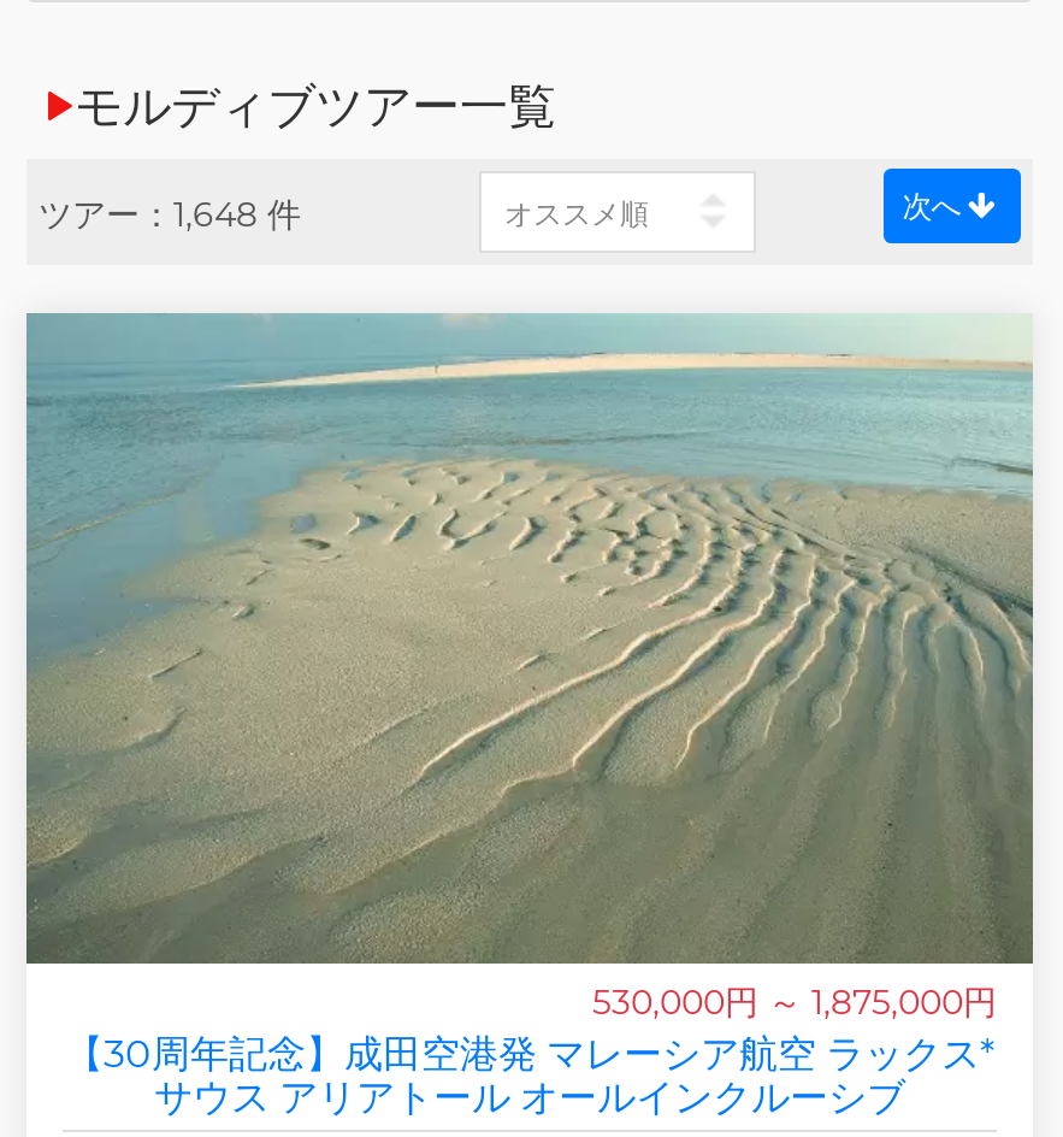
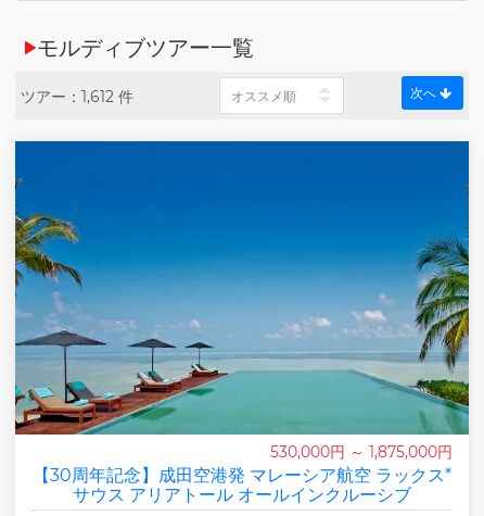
- ツアー：1,648 件
+ ツアー：1,612 件

- [image]
+ [image]
